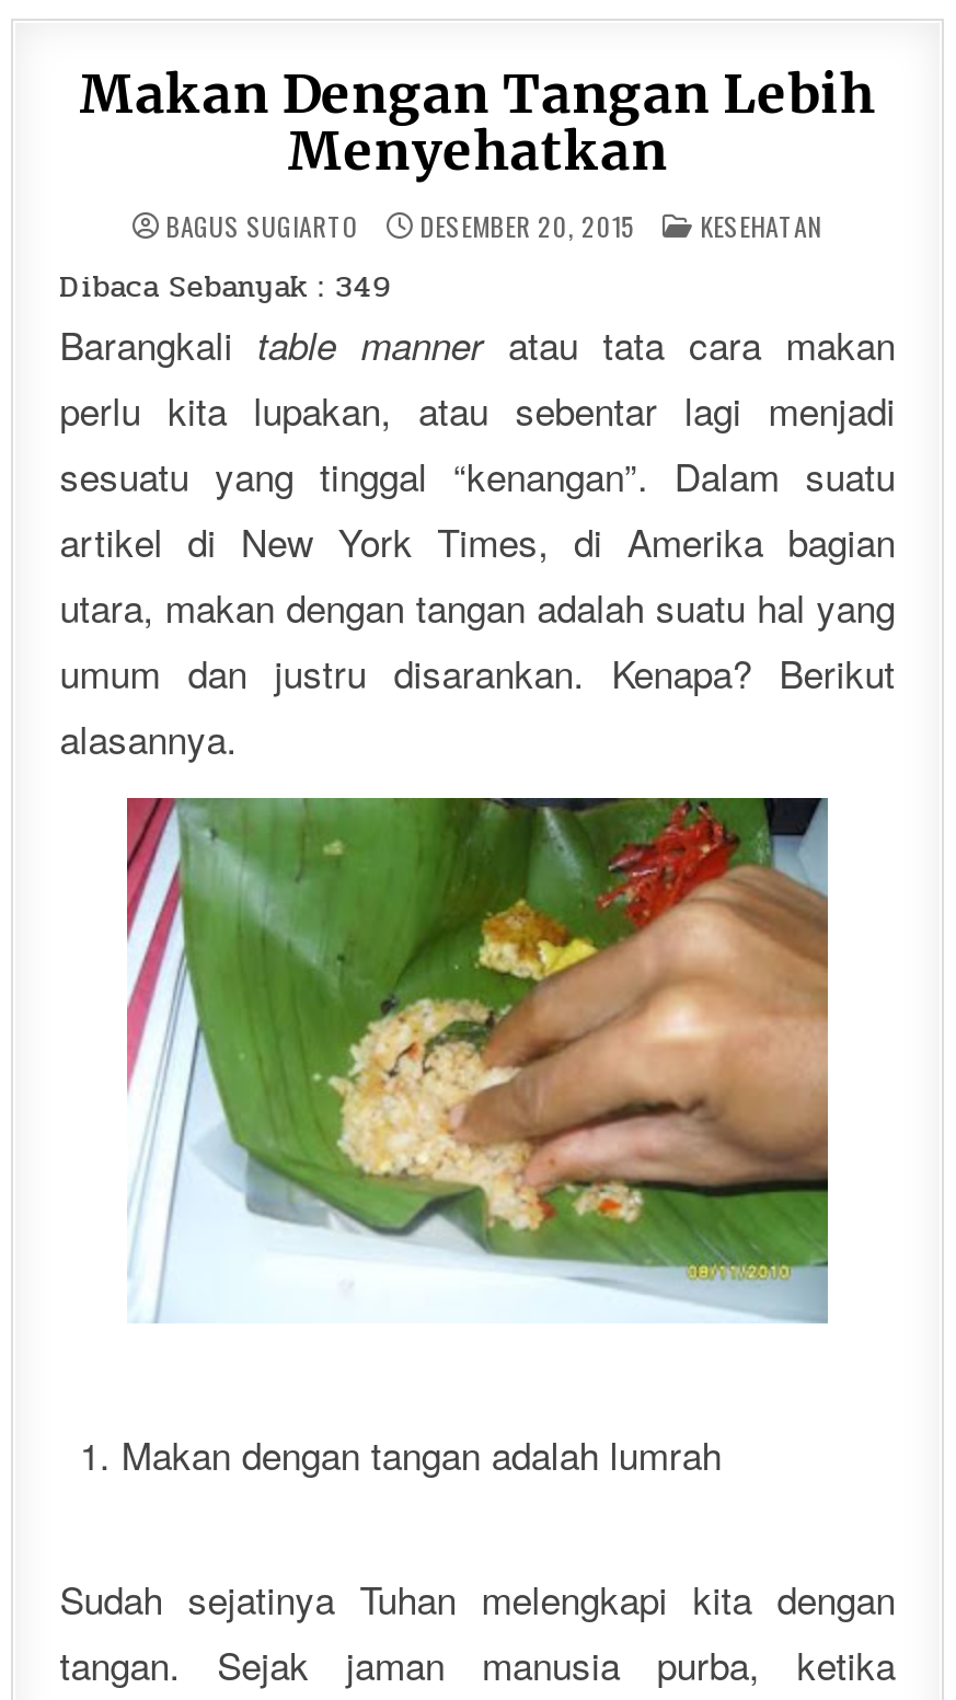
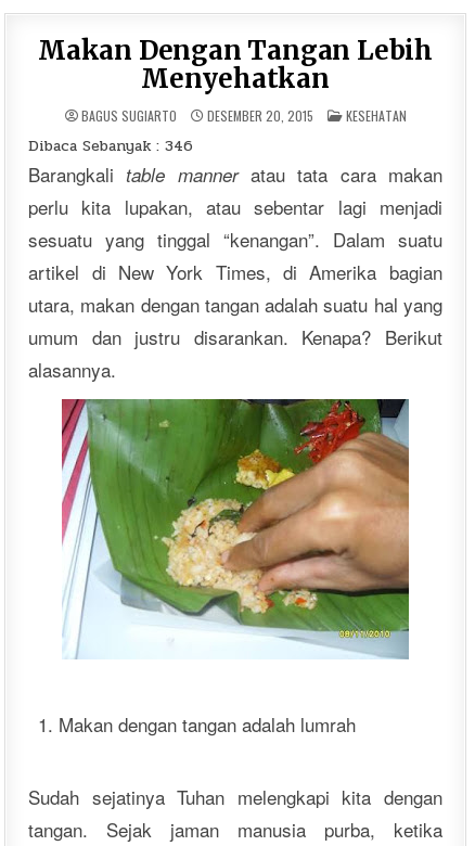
- Dibaca Sebanyak : 349
+ Dibaca Sebanyak : 346
